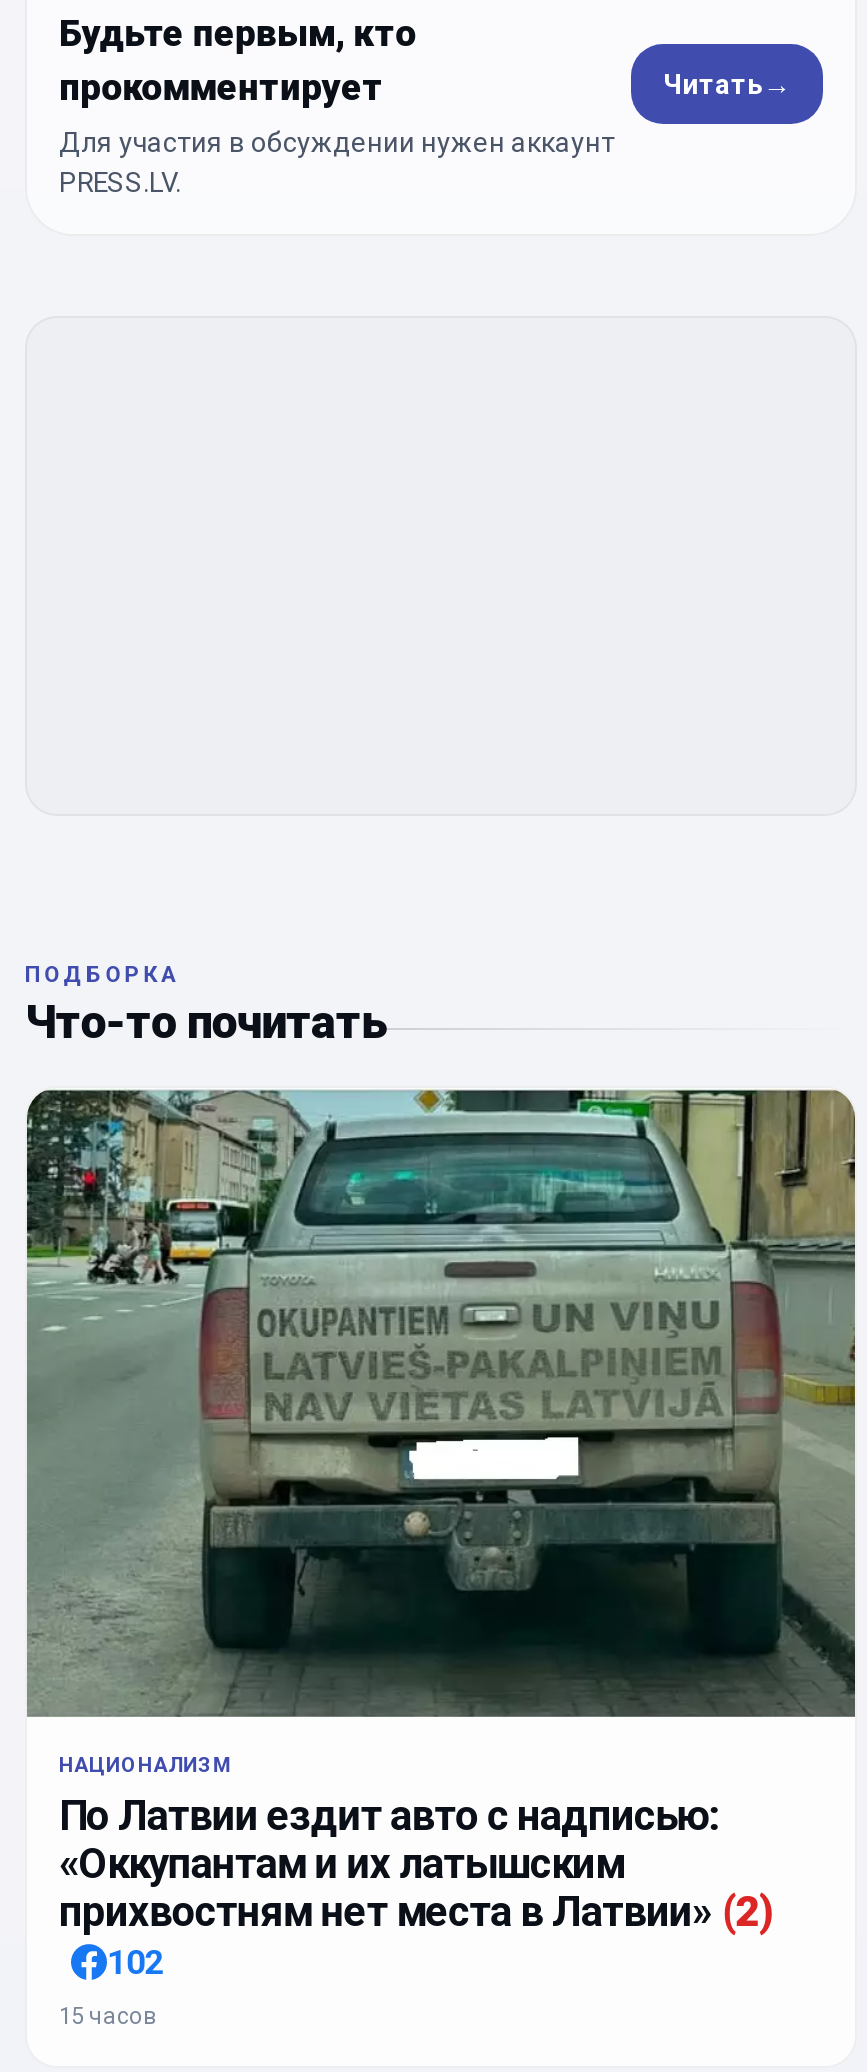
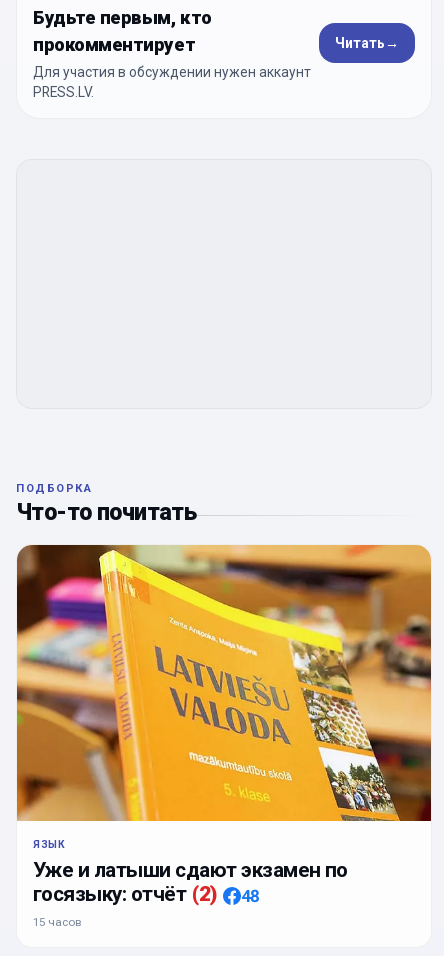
- [image]
- НАЦИОНАЛИЗМ
- По Латвии ездит авто с надписью:
- «Оккупантам и их латышским
- прихвостням нет места в Латвии» (2)
- 102
+ [image]
+ ЯЗЫК
+ Уже и латыши сдают экзамен по
+ госязыку: отчёт (2)
+ 48
